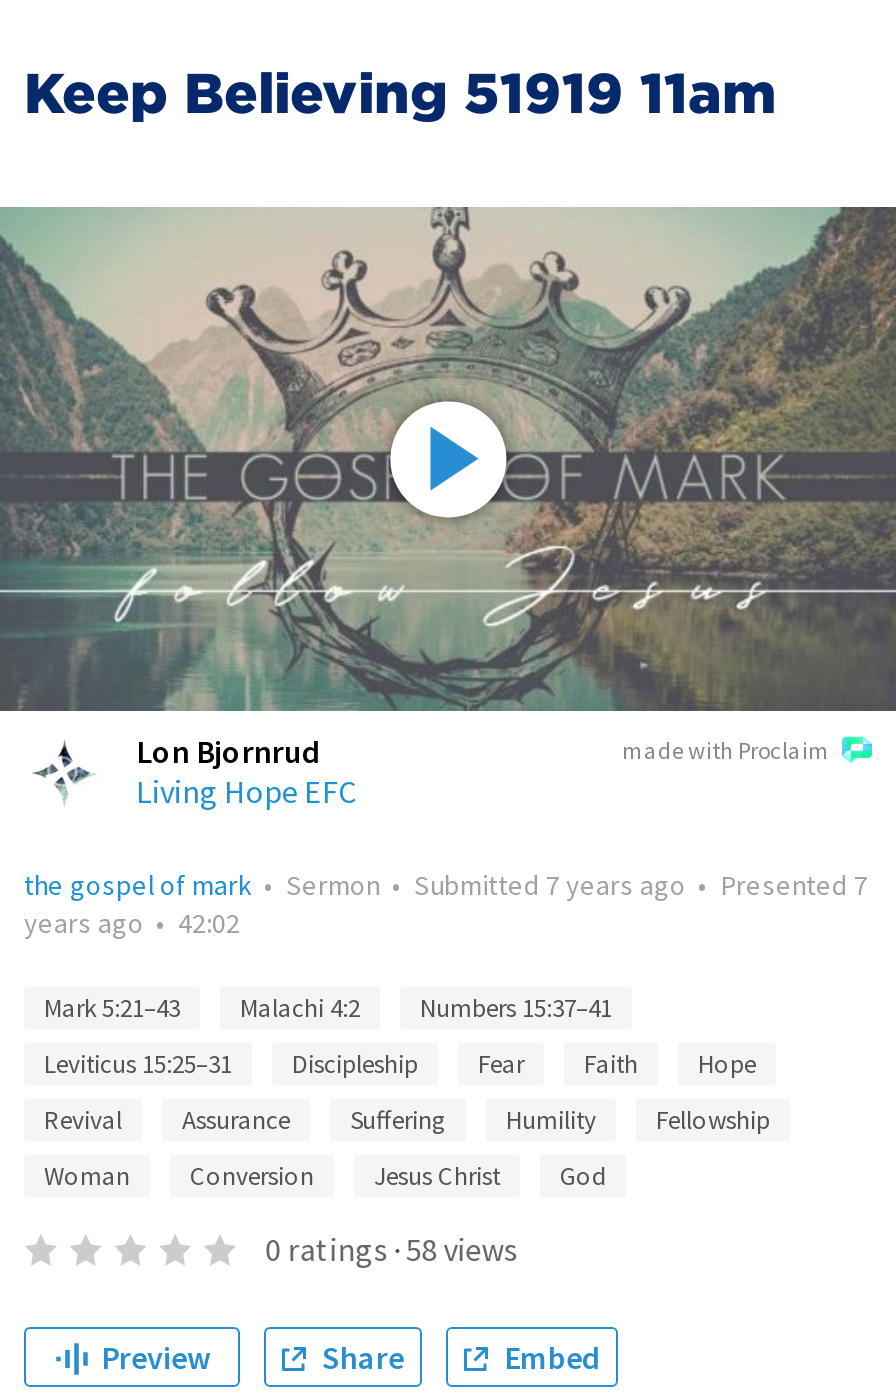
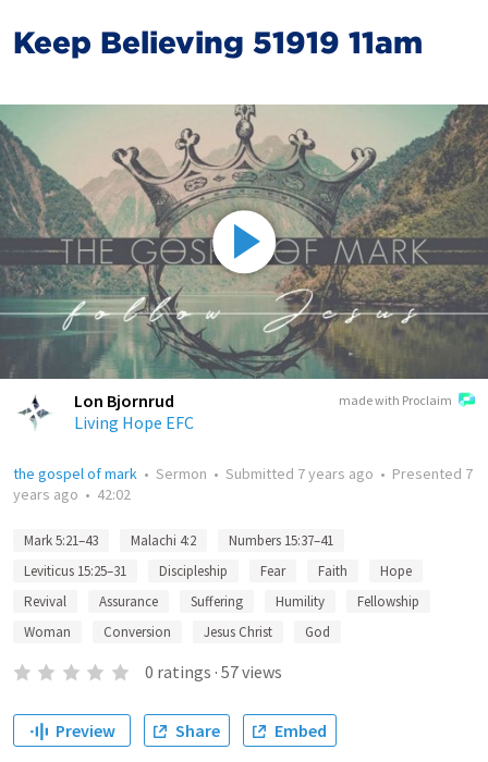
- 0 ratings · 58 views
+ 0 ratings · 57 views
